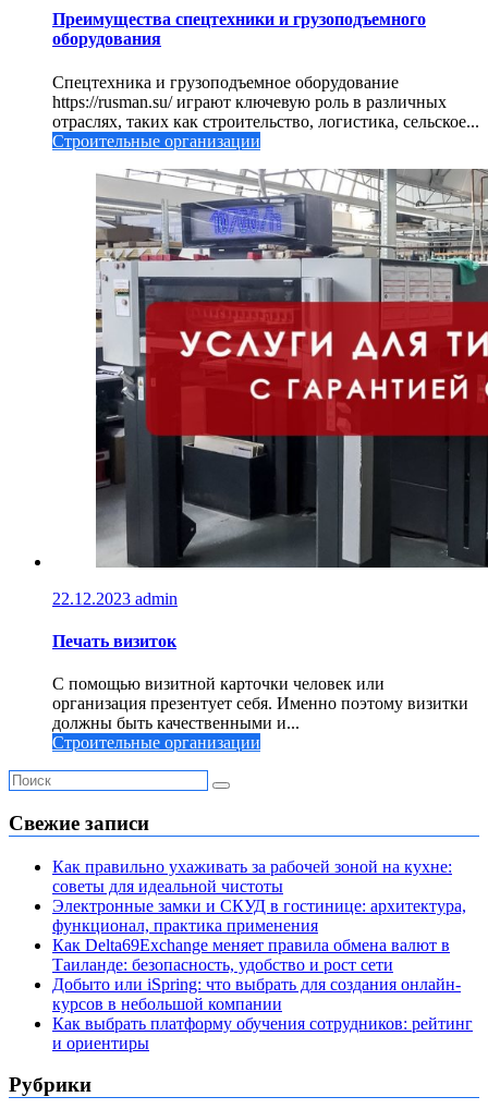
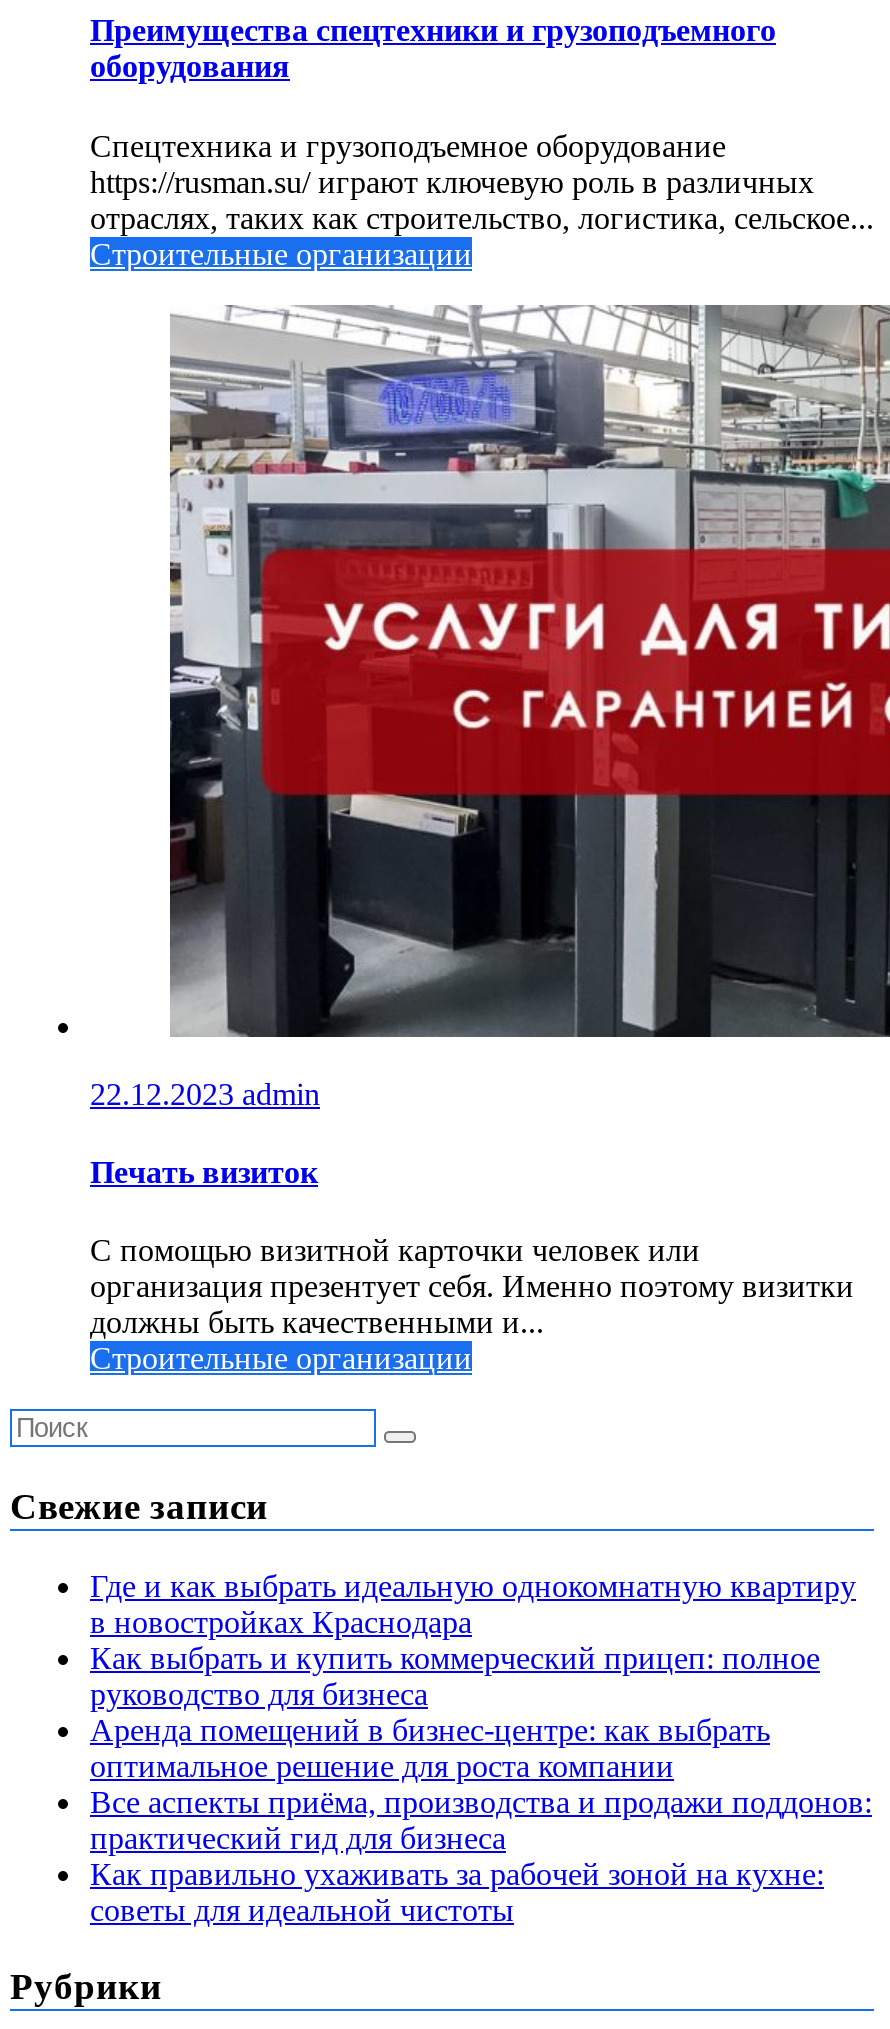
+ Где и как выбрать идеальную однокомнатную квартиру
+ в новостройках Краснодара
+ Как выбрать и купить коммерческий прицеп: полное
+ руководство для бизнеса
+ Аренда помещений в бизнес‑центре: как выбрать
+ оптимальное решение для роста компании
+ Все аспекты приёма, производства и продажи поддонов:
+ практический гид для бизнеса

moved down: Как правильно ухаживать за рабочей зоной на кухне: | советы для идеальной чистоты

- Электронные замки и СКУД в гостинице: архитектура,
- функционал, практика применения
- Как Delta69Exchange меняет правила обмена валют в
- Таиланде: безопасность, удобство и рост сети
- Добыто или iSpring: что выбрать для создания онлайн-
- курсов в небольшой компании
- Как выбрать платформу обучения сотрудников: рейтинг
- и ориентиры
